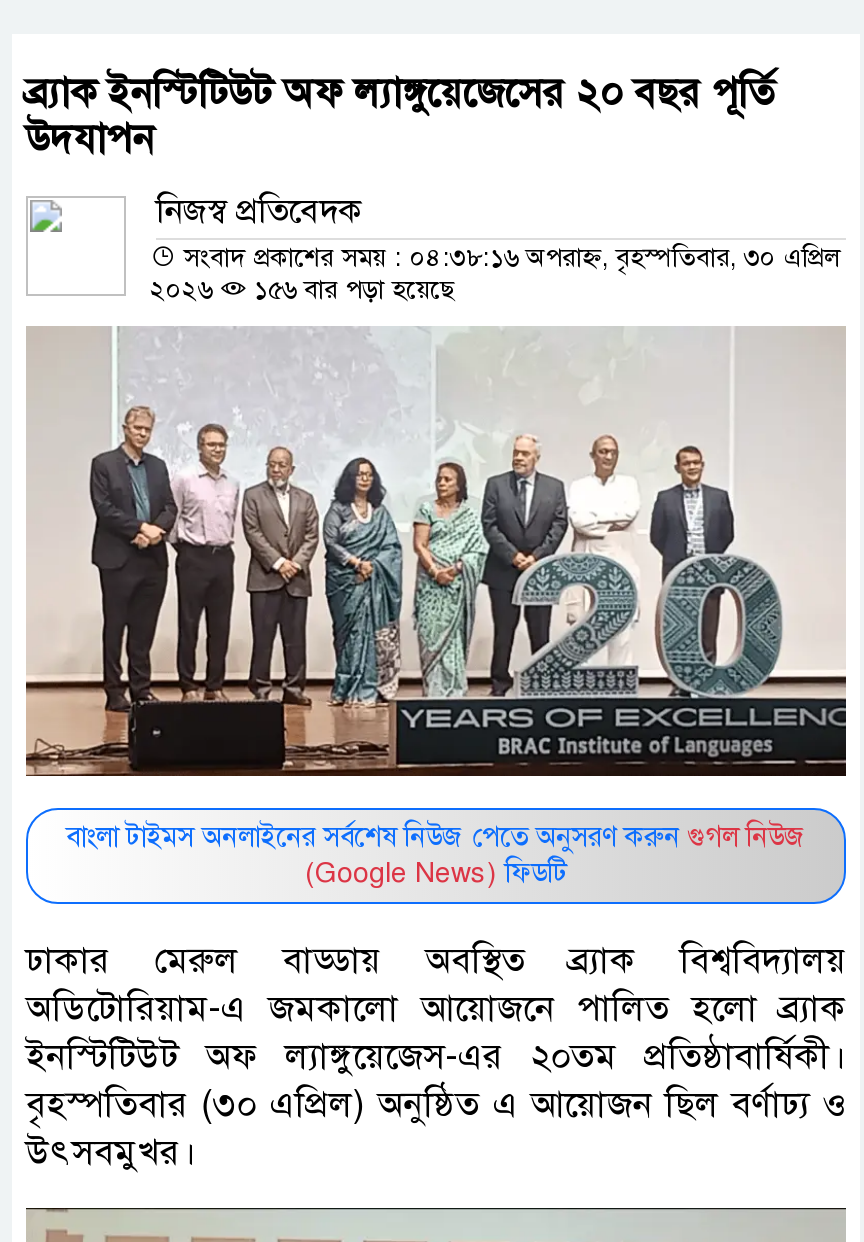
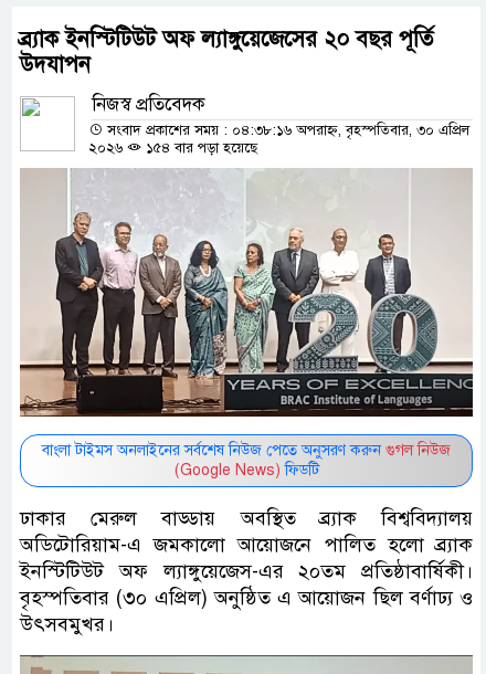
- ১৫৬ বার পড়া হয়েছে
+ ১৫৪ বার পড়া হয়েছে
